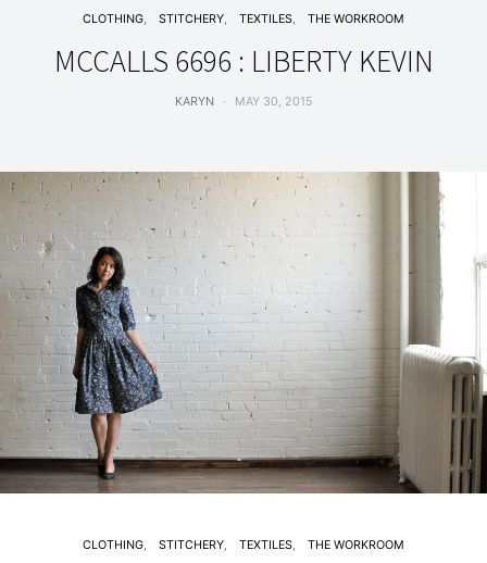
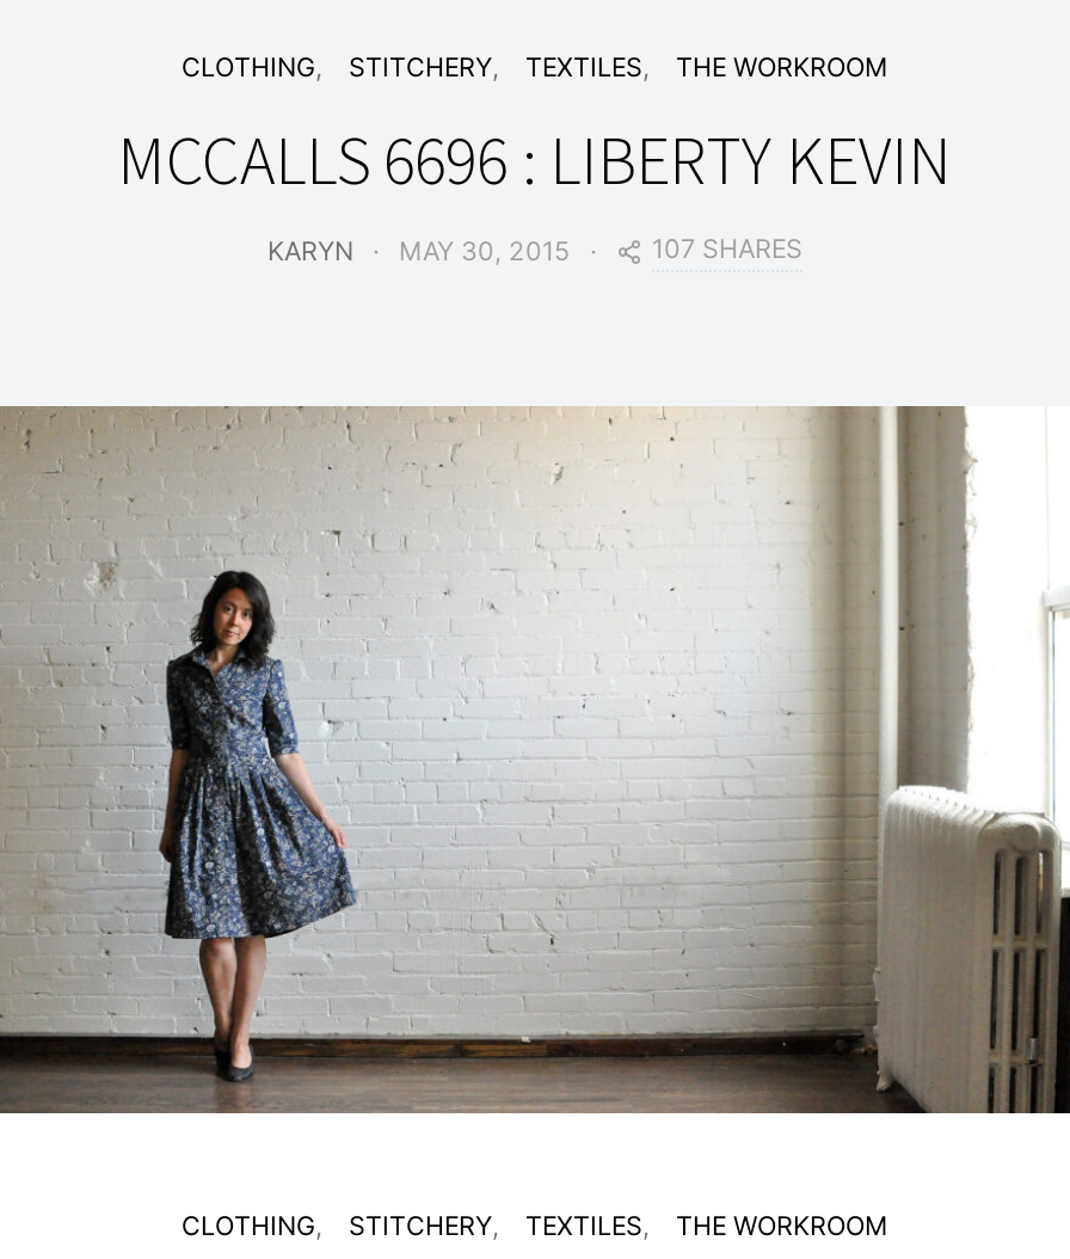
+ 107 SHARES
